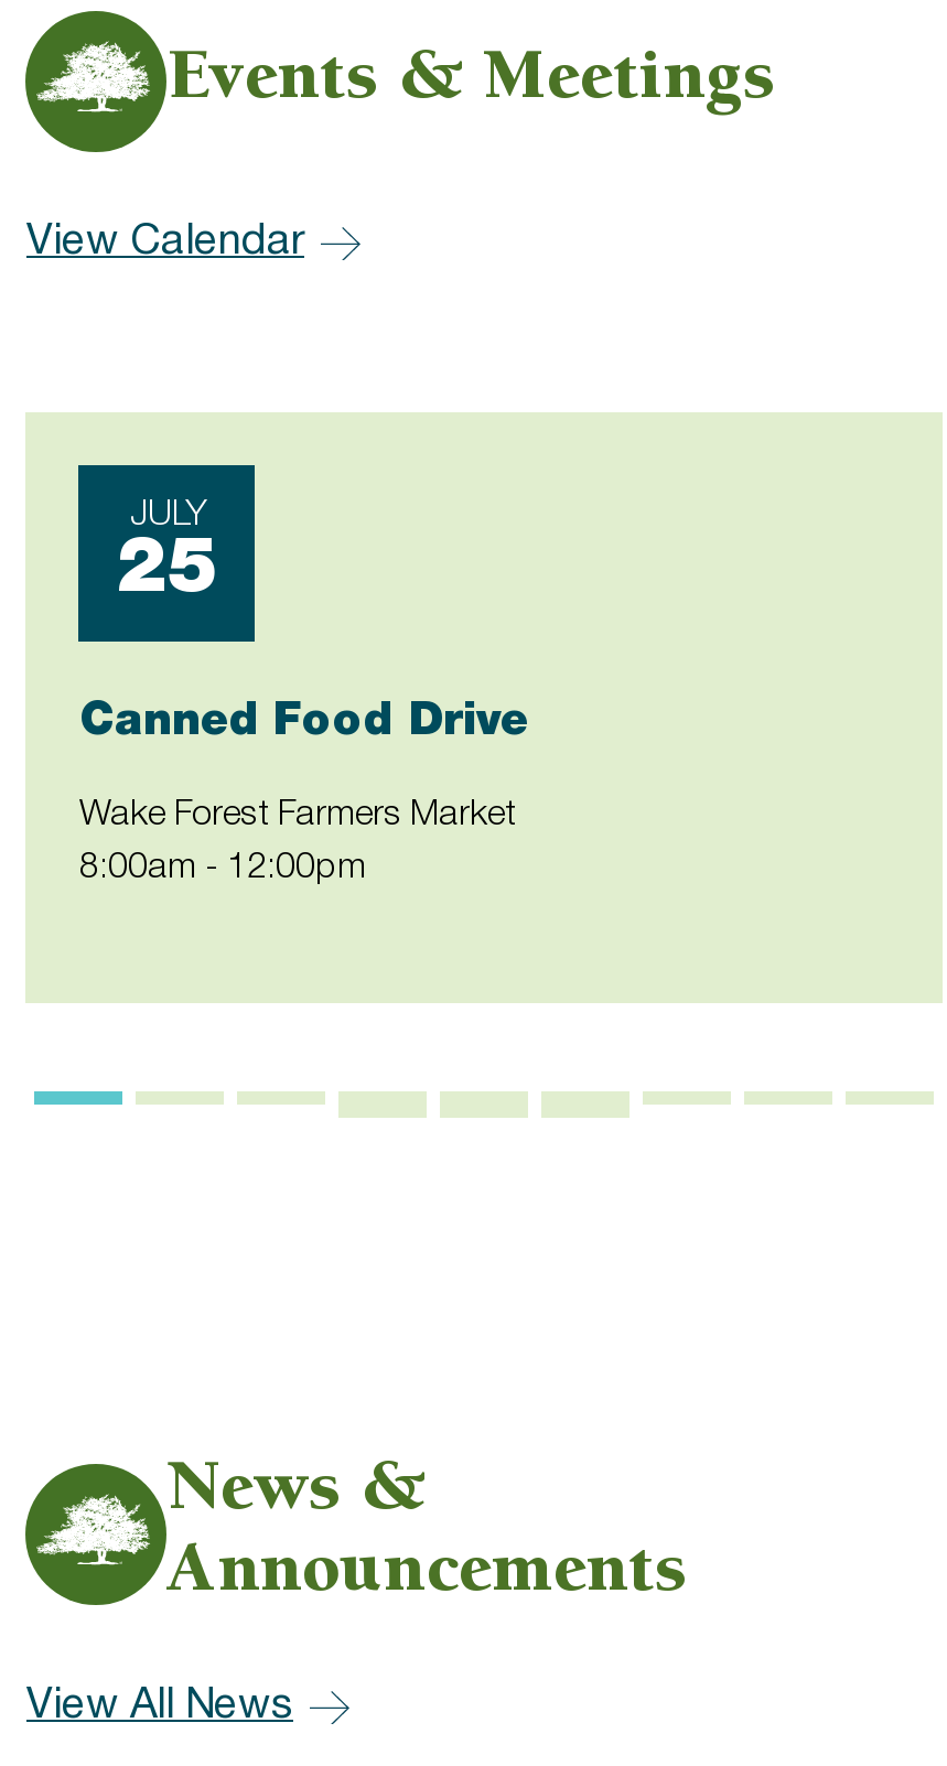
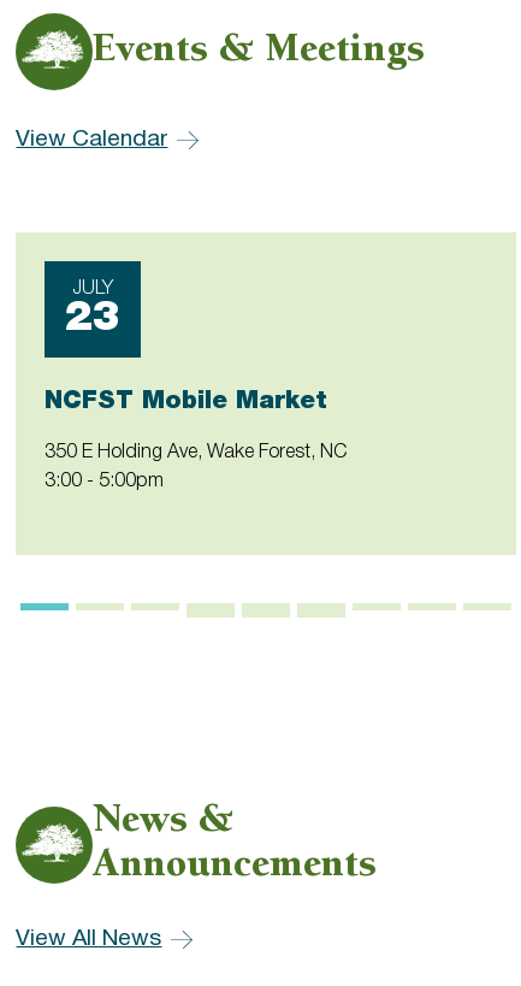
- 25
+ 23

- Canned Food Drive
+ NCFST Mobile Market

- Wake Forest Farmers Market
+ 350 E Holding Ave, Wake Forest, NC

- 8:00am - 12:00pm
+ 3:00 - 5:00pm
